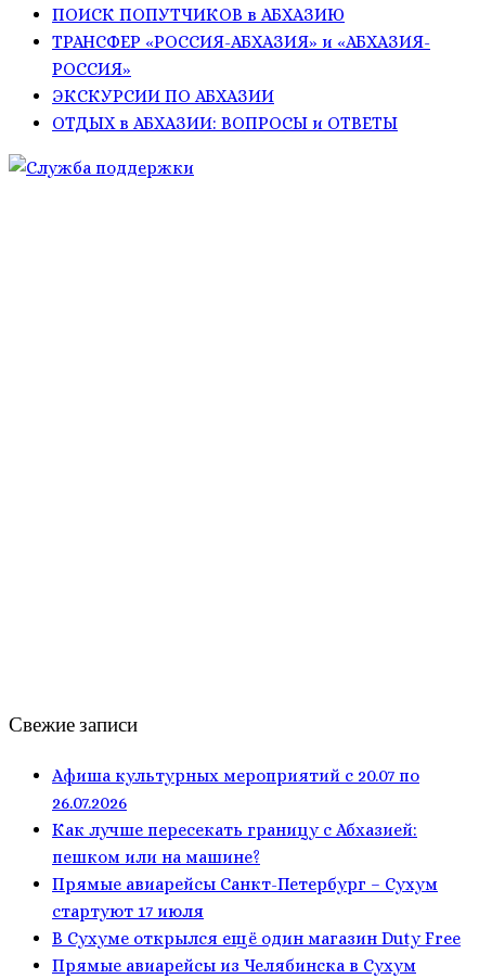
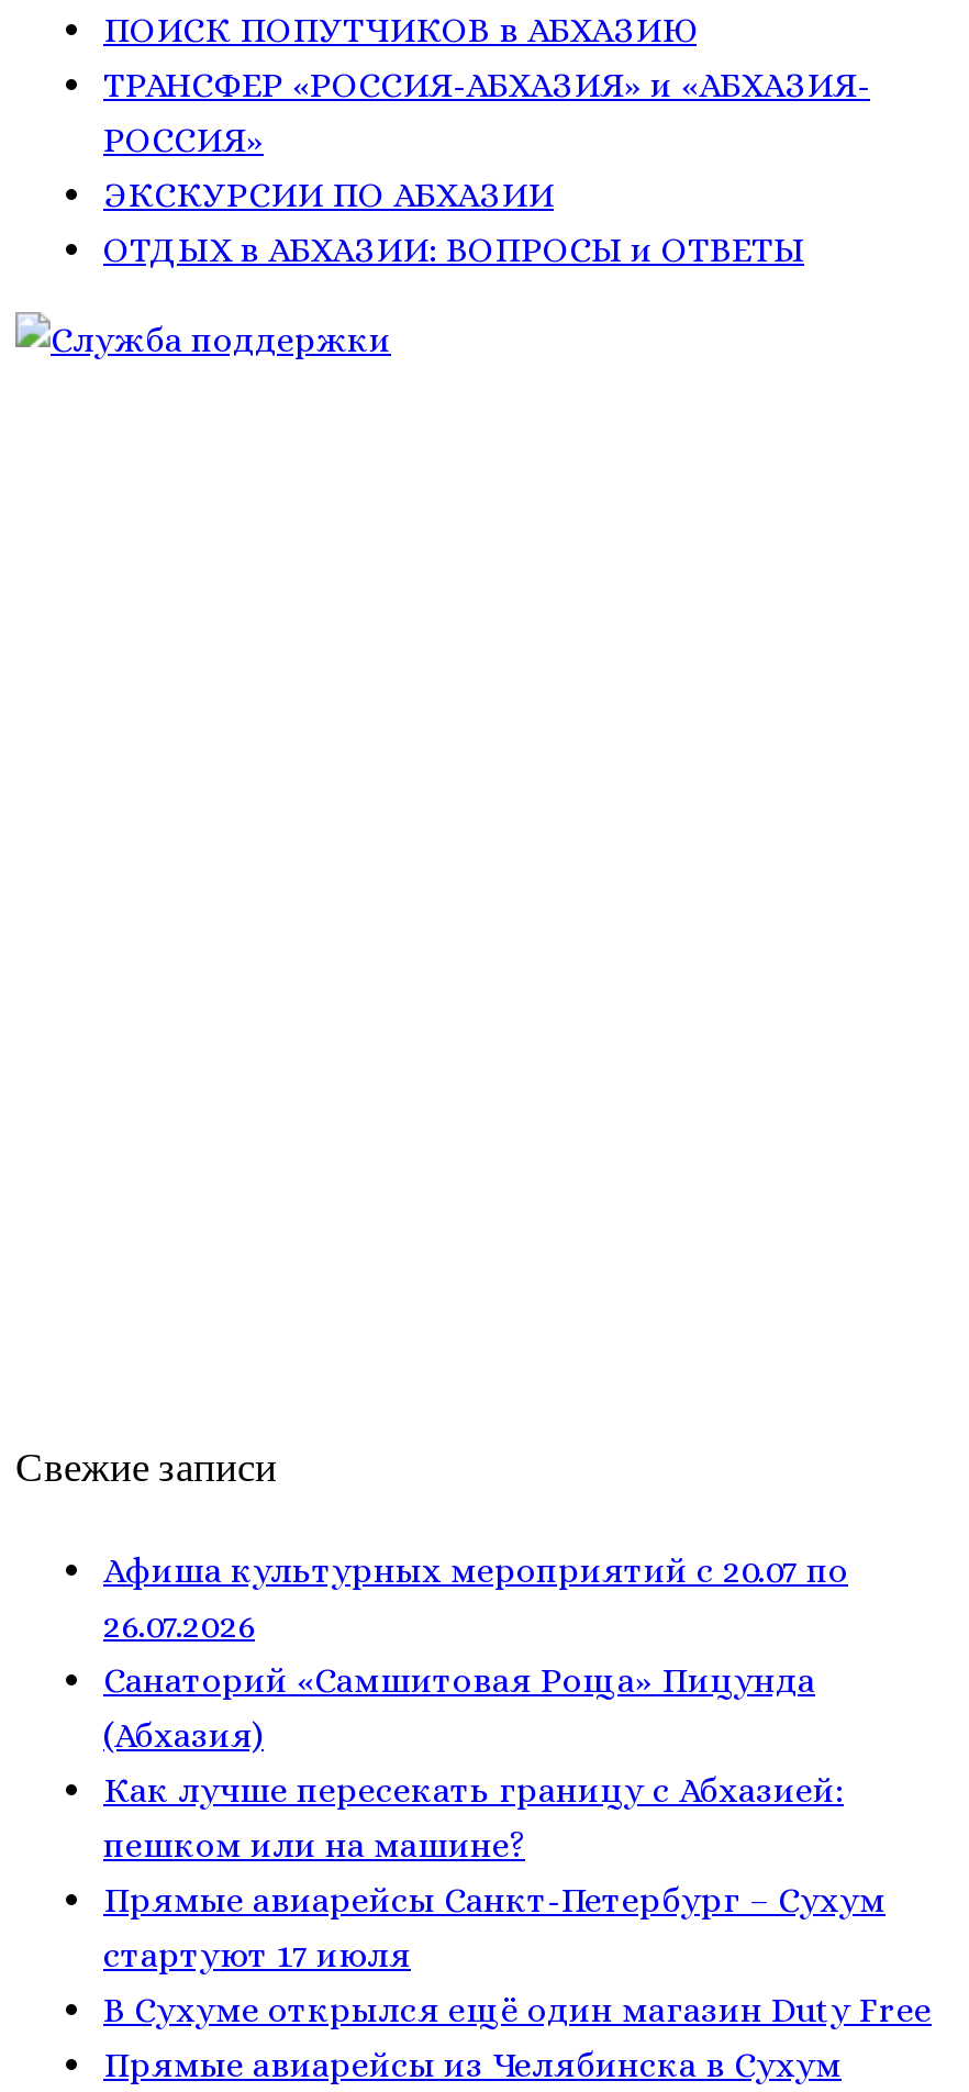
+ Санаторий «Самшитовая Роща» Пицунда
+ (Абхазия)
